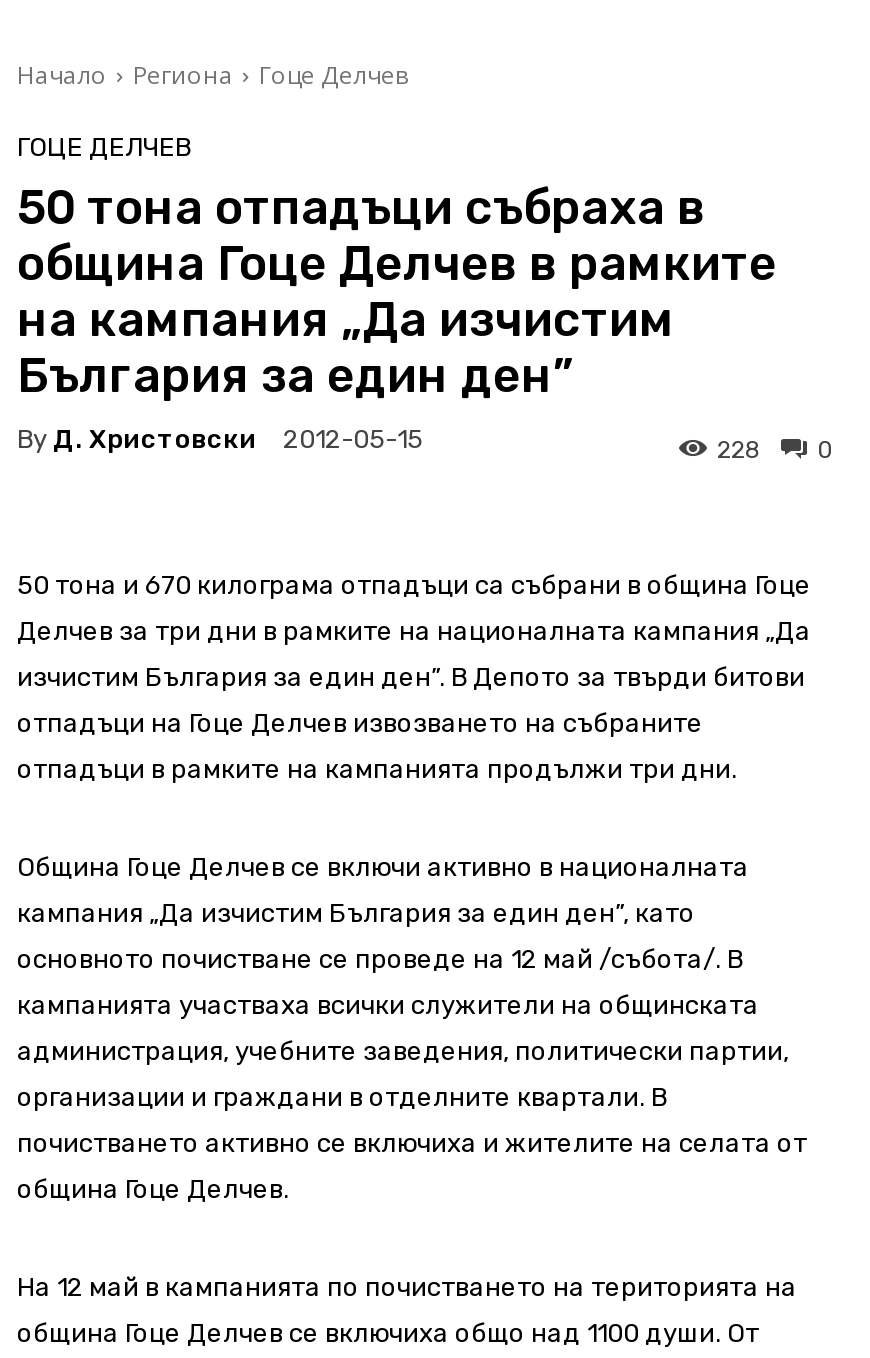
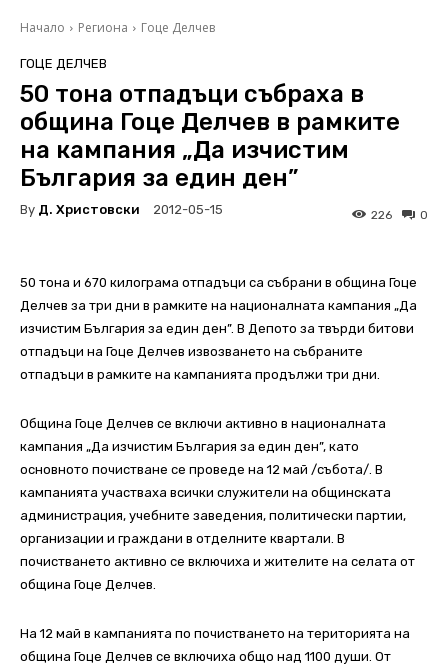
- 228 0
+ 226 0
